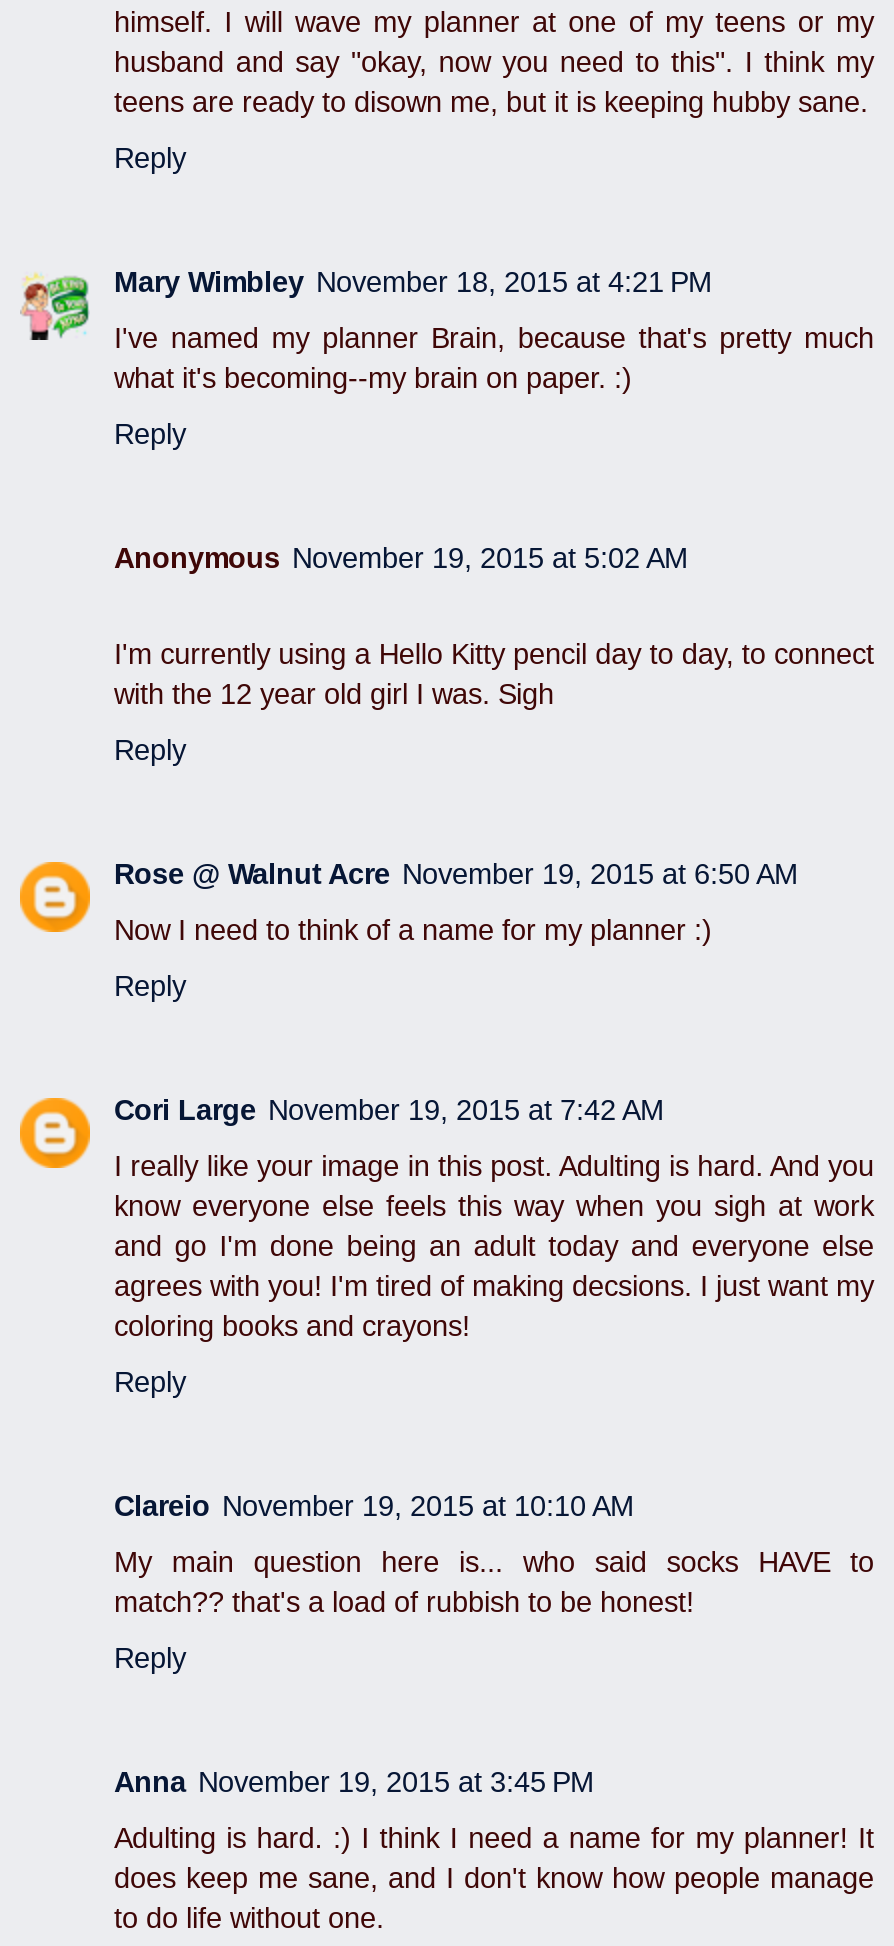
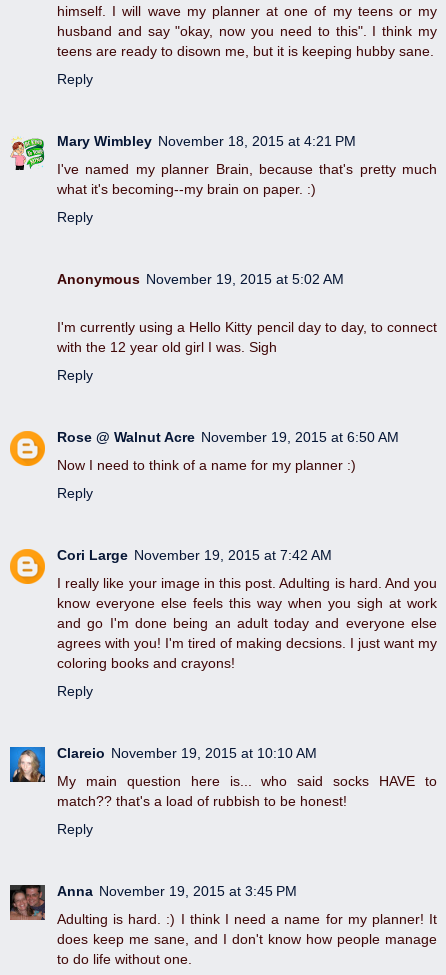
+ [image]

+ [image]
